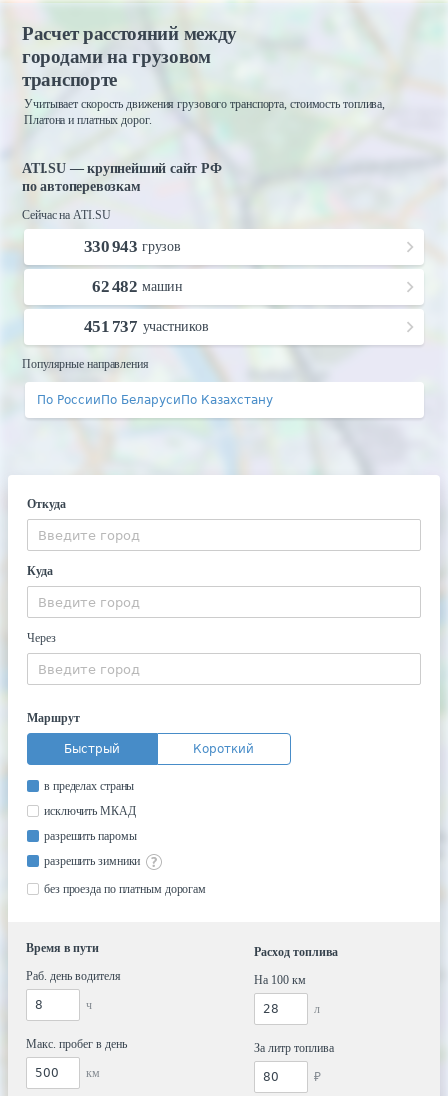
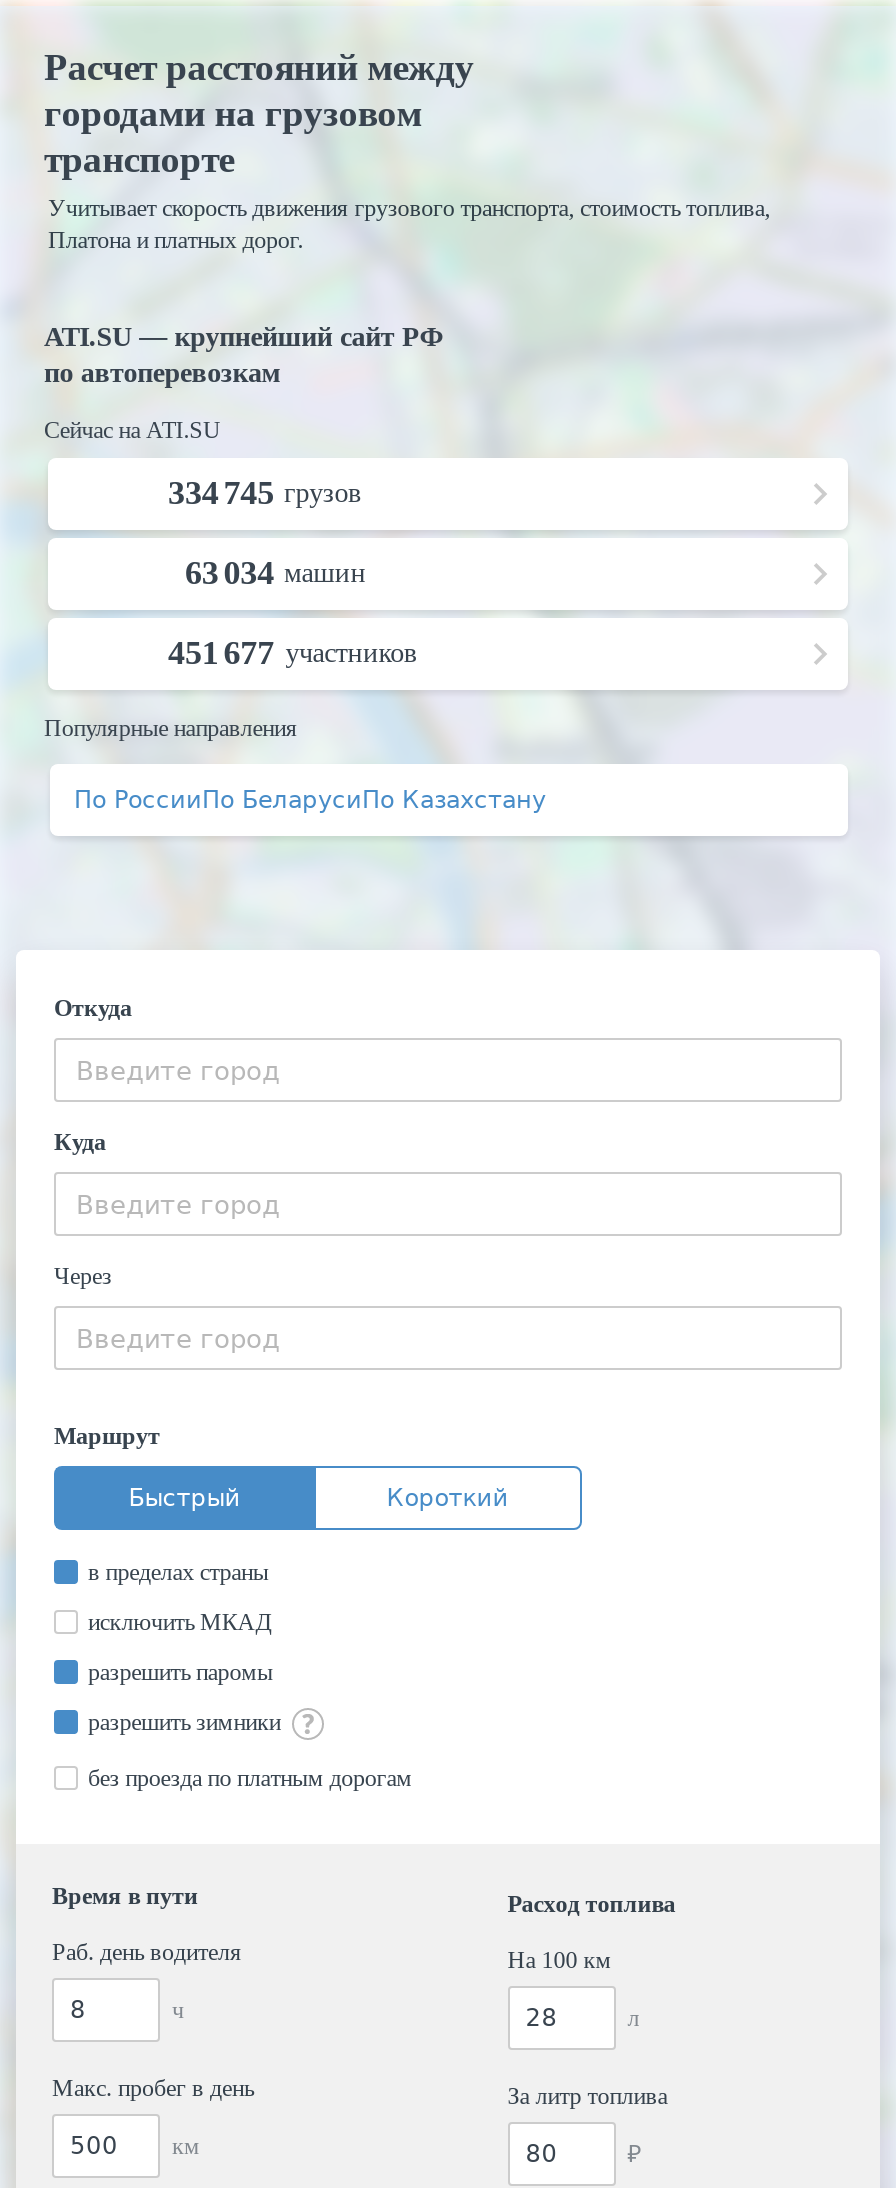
- 330 943 грузов
+ 334 745 грузов

- 62 482 машин
+ 63 034 машин

- 451 737 участников
+ 451 677 участников
